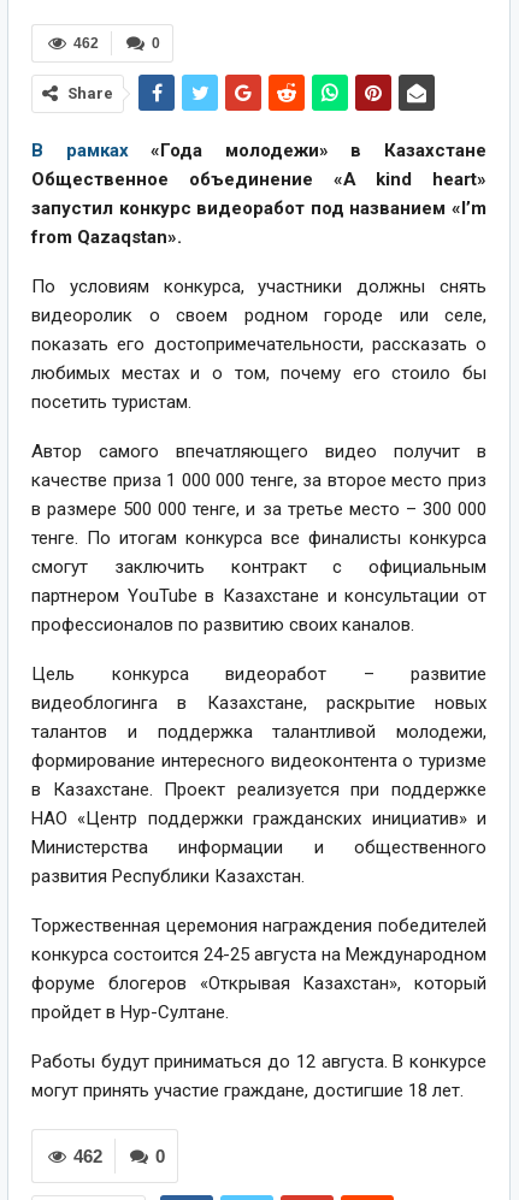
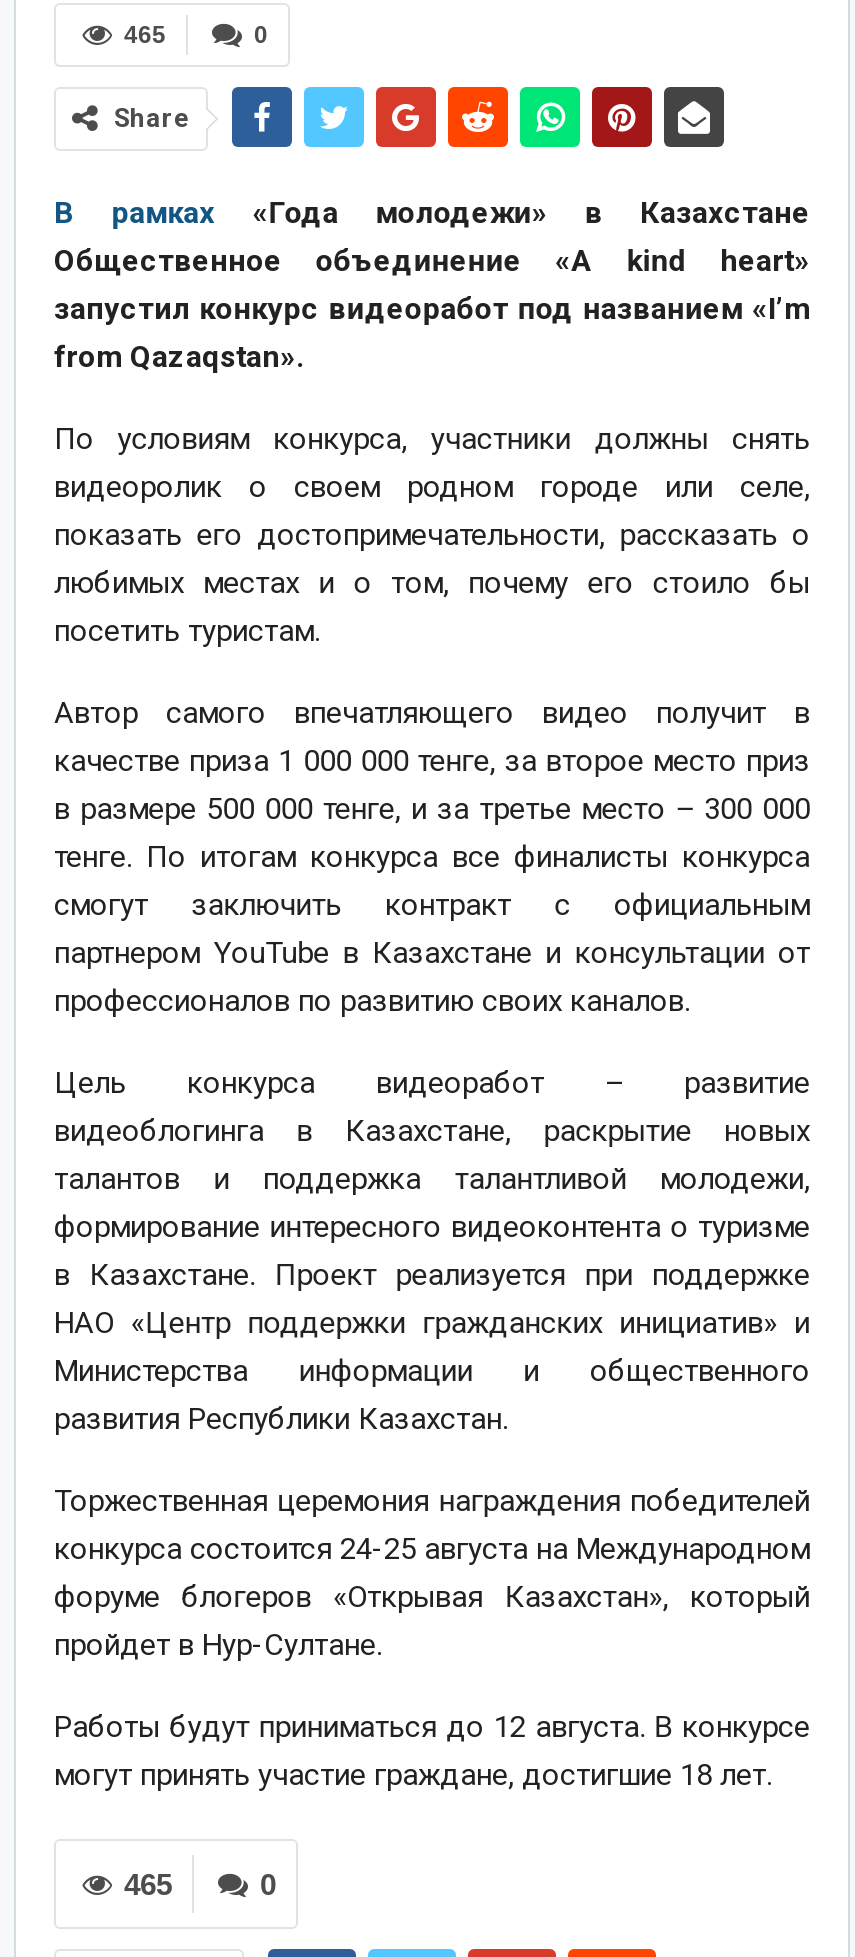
- 462
+ 465

- 462
+ 465
